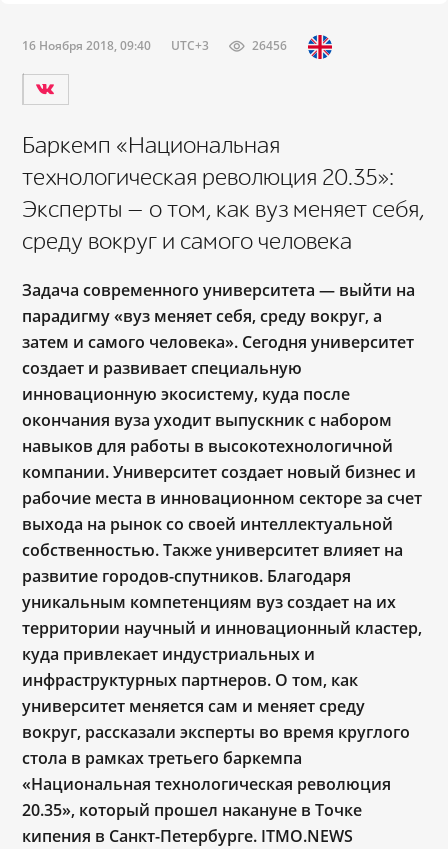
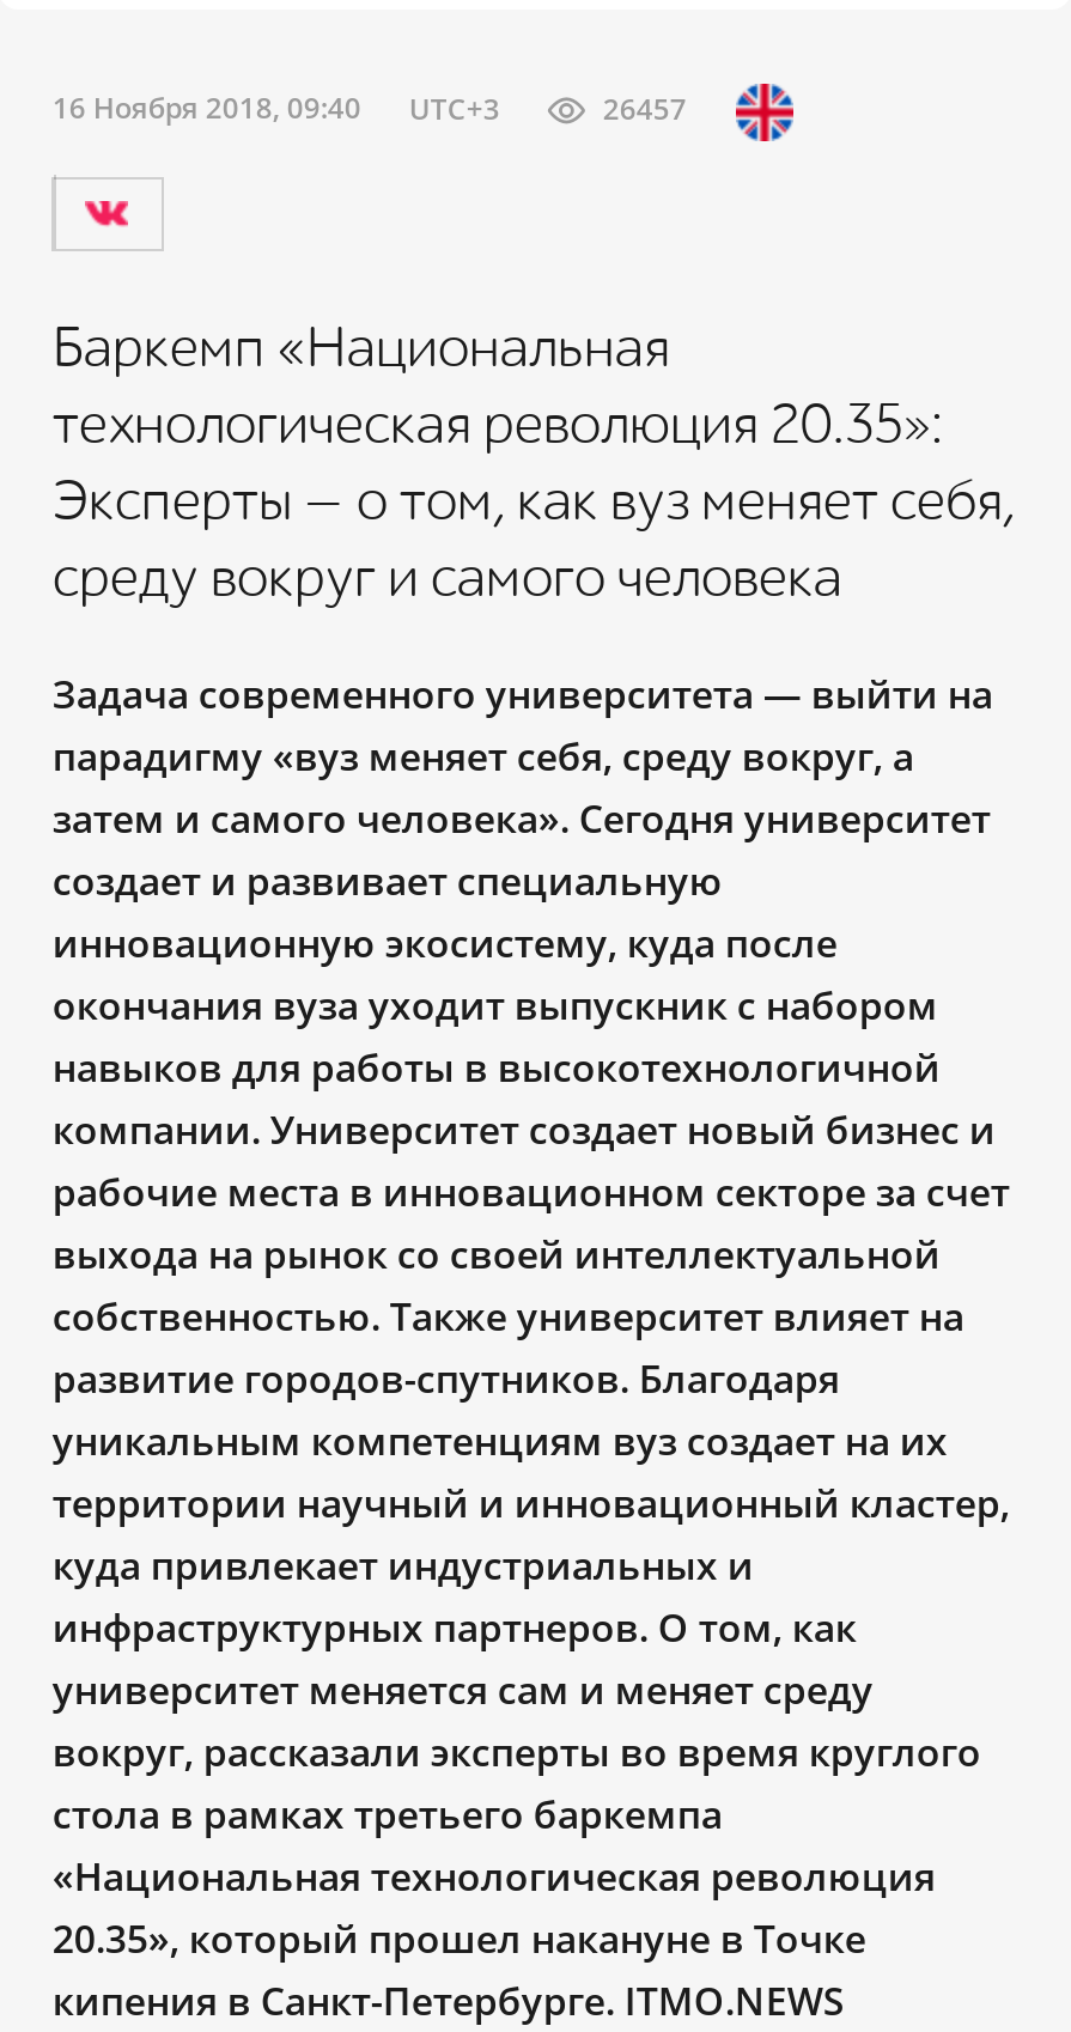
- 26456
+ 26457
